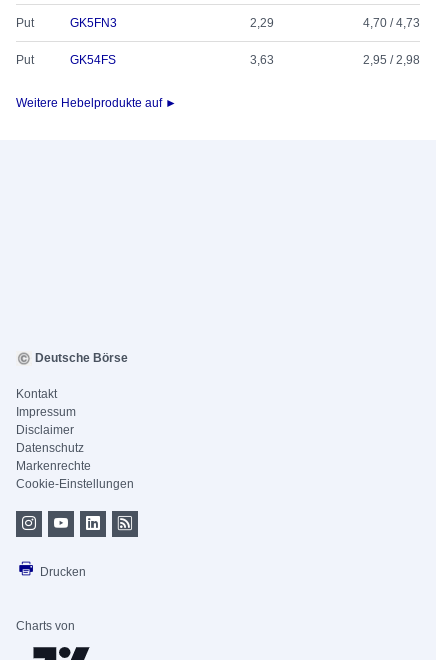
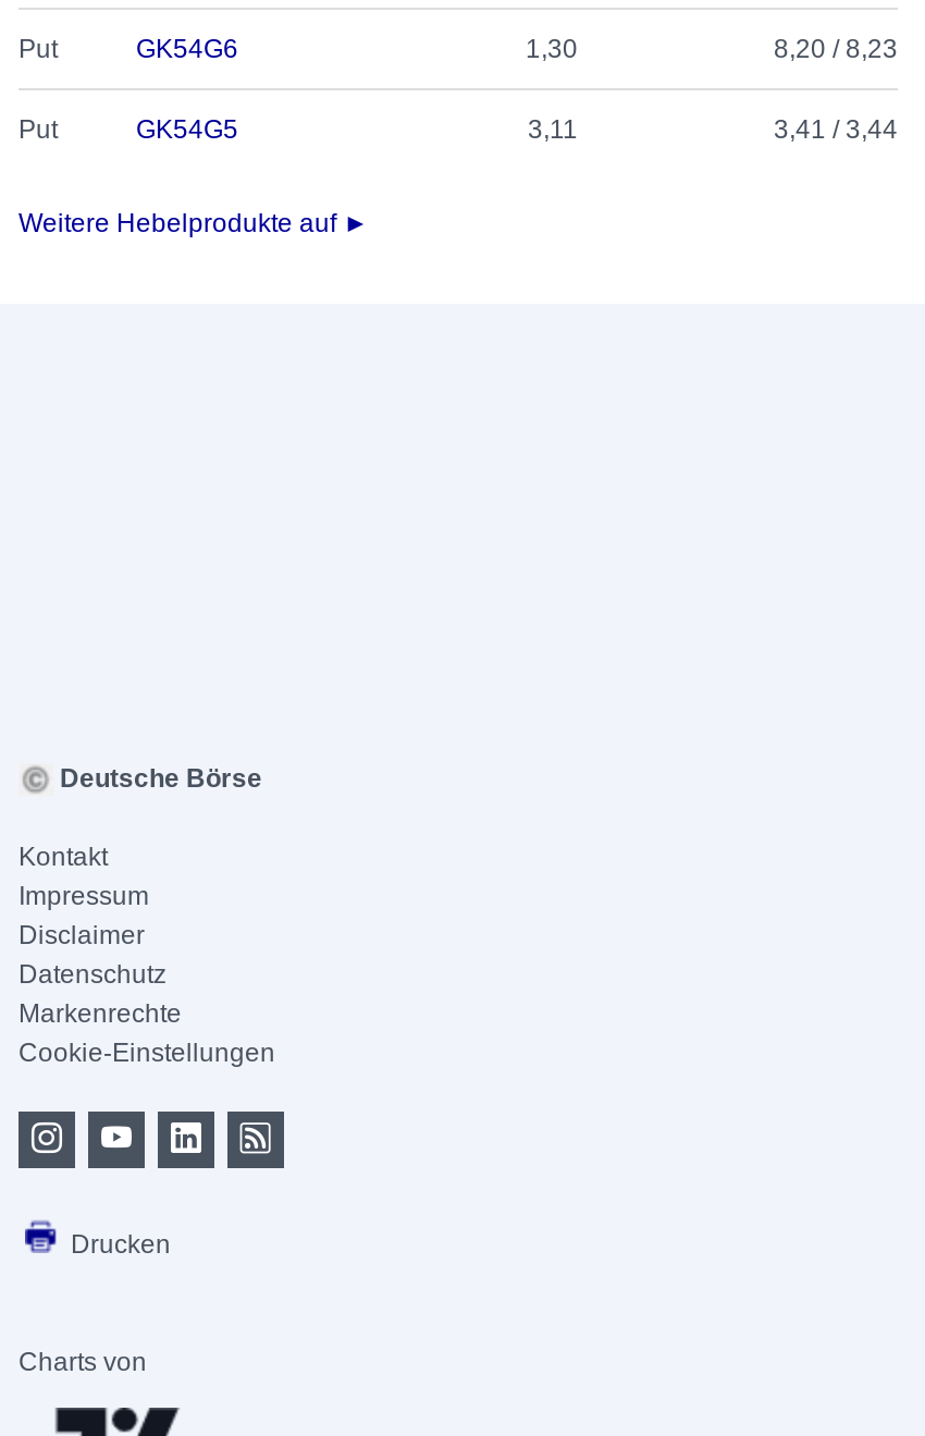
- GK5FN3
- 2,29
- 4,70 / 4,73
+ GK54G6
+ 1,30
+ 8,20 / 8,23

- GK54FS
- 3,63
- 2,95 / 2,98
+ GK54G5
+ 3,11
+ 3,41 / 3,44
